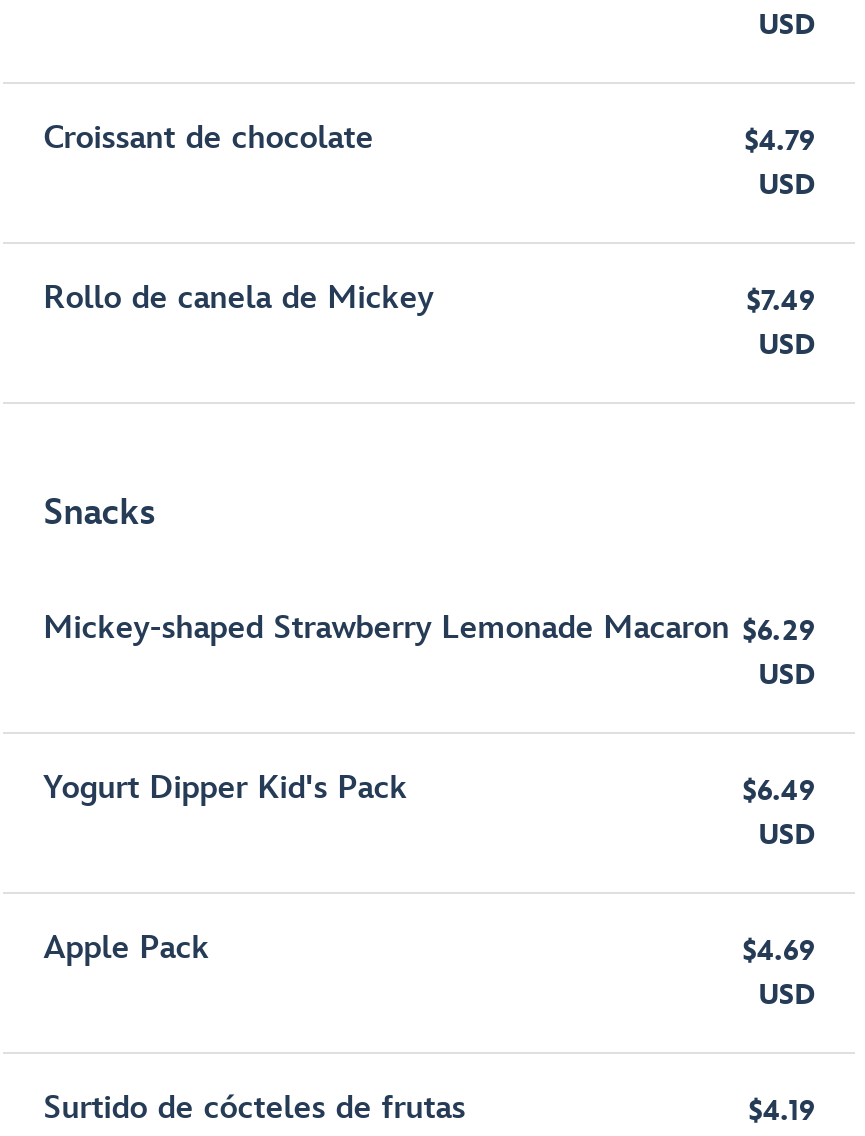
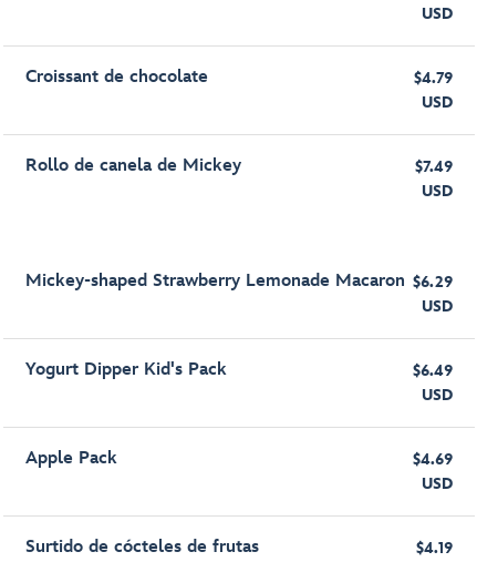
- Snacks
